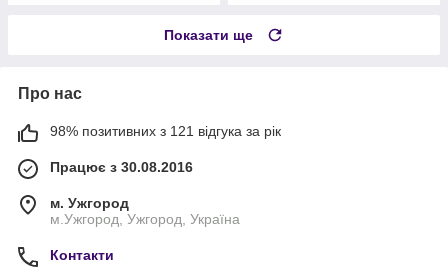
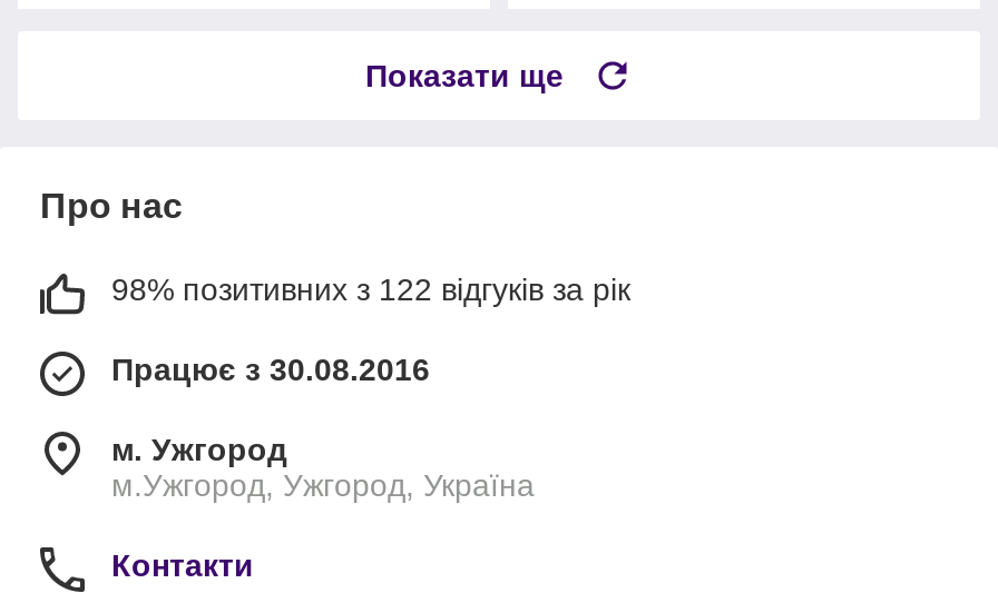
- 98% позитивних з 121 відгука за рік
+ 98% позитивних з 122 відгуків за рік
